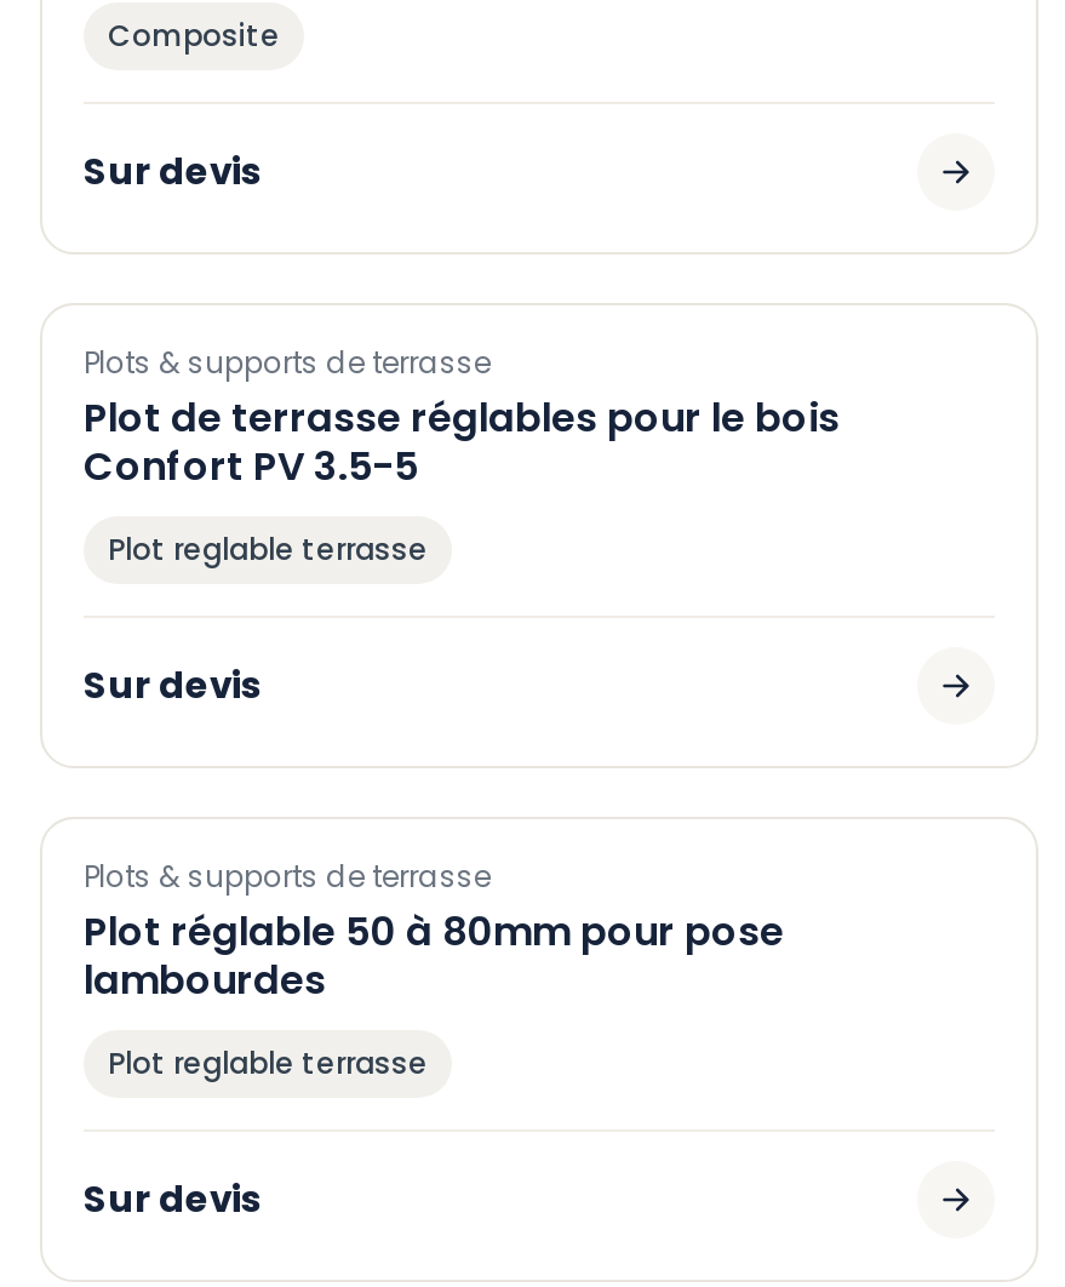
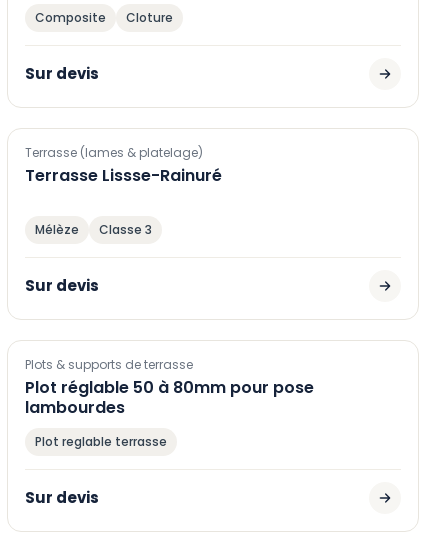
+ Cloture

- Plots & supports de terrasse
- Plot de terrasse réglables pour le bois
- Confort PV 3.5-5
+ Terrasse (lames & platelage)
+ Terrasse Lissse-Rainuré

- Plot reglable terrasse
+ Mélèze
+ Classe 3
